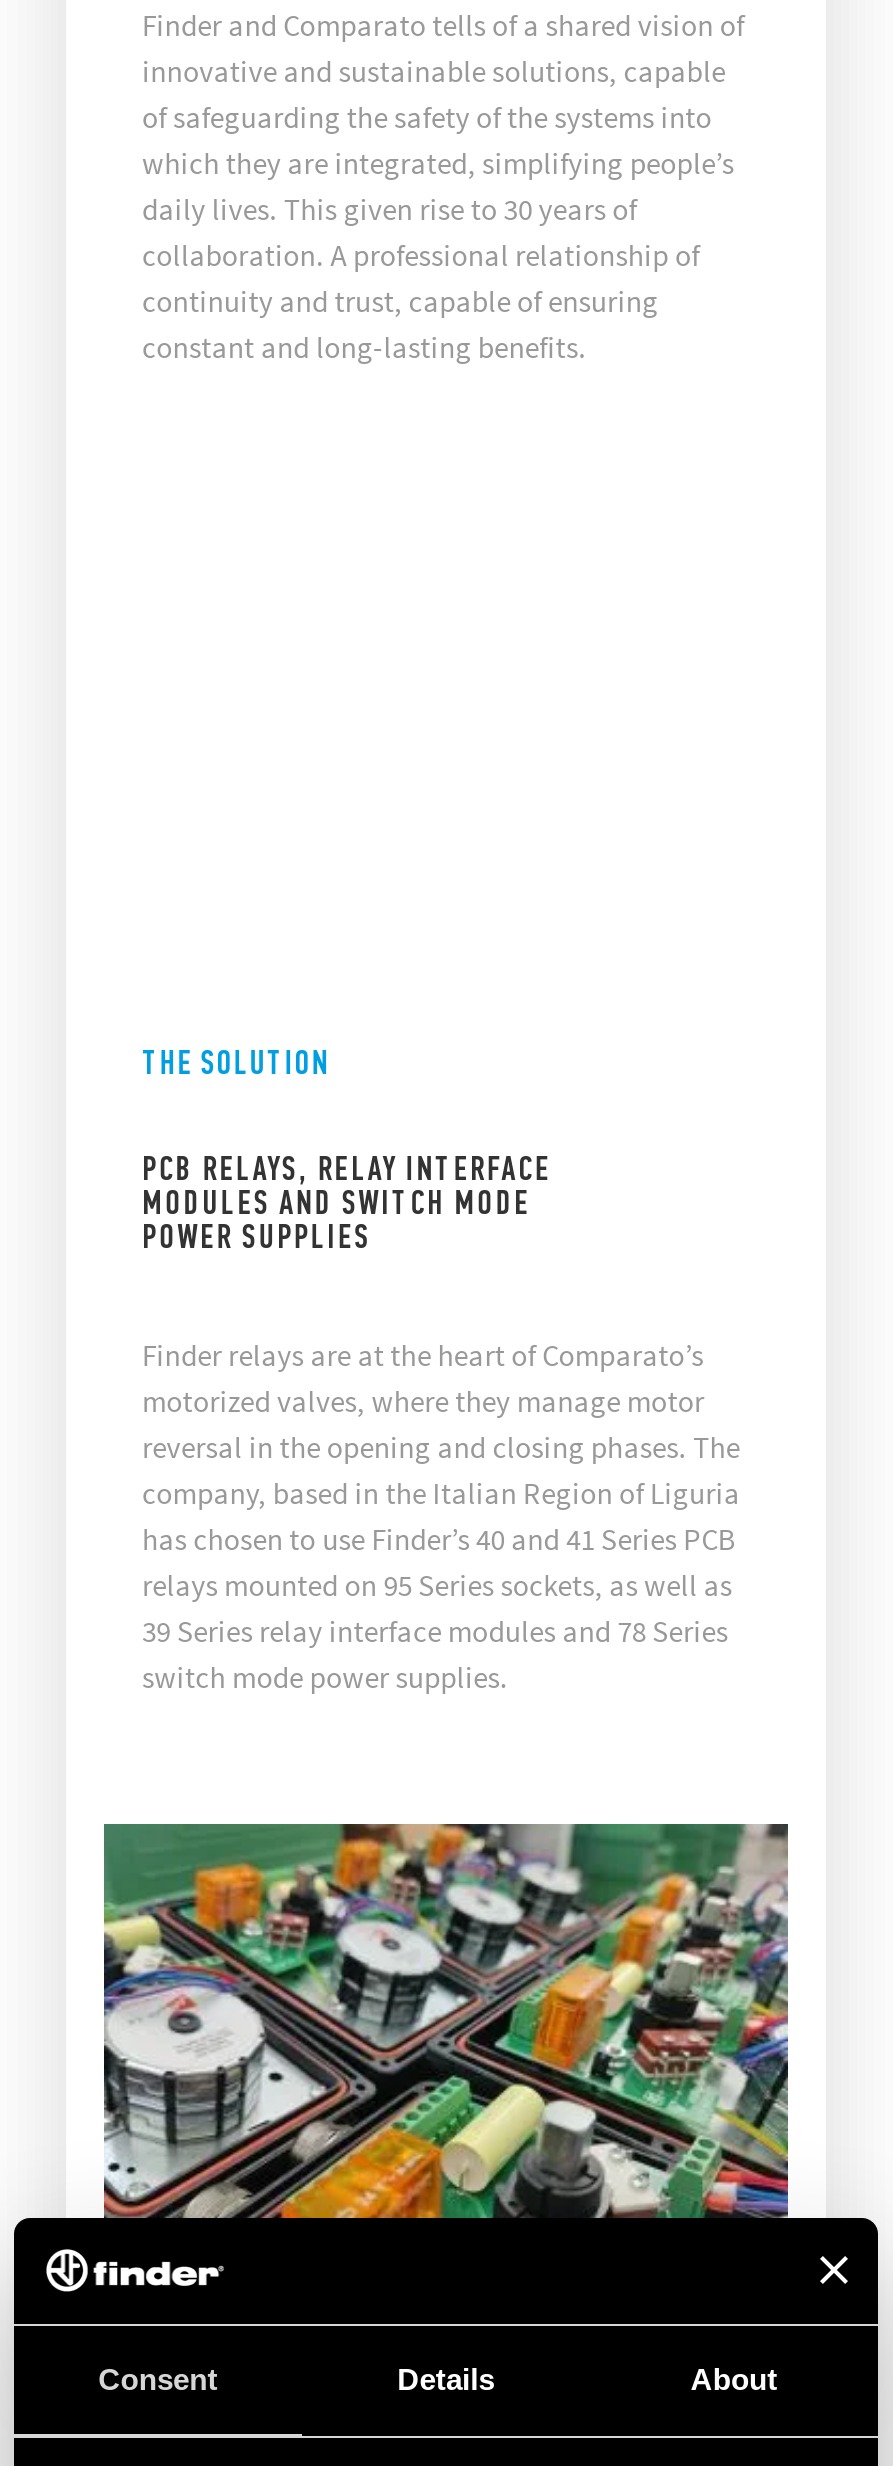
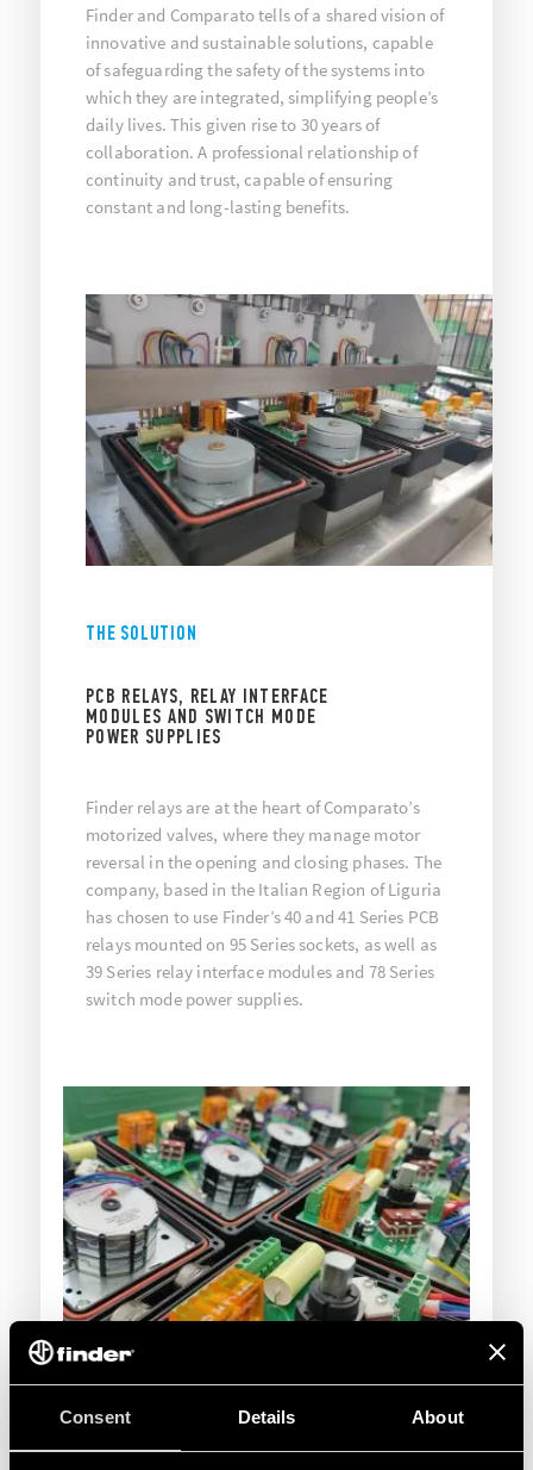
+ [image]
